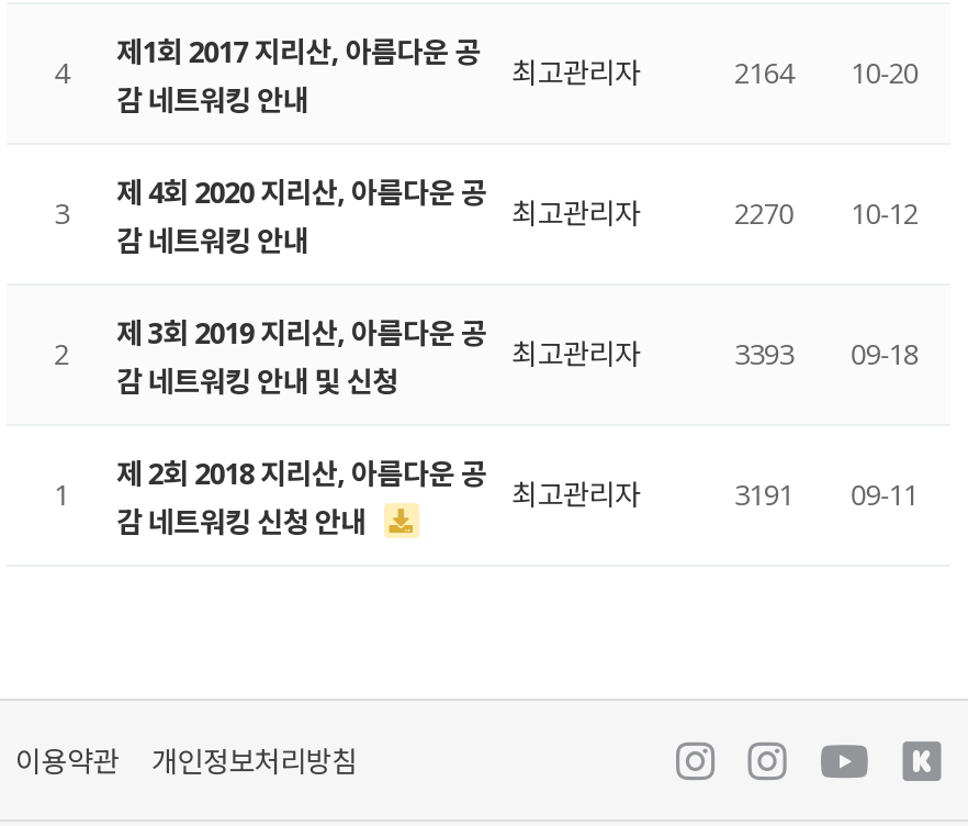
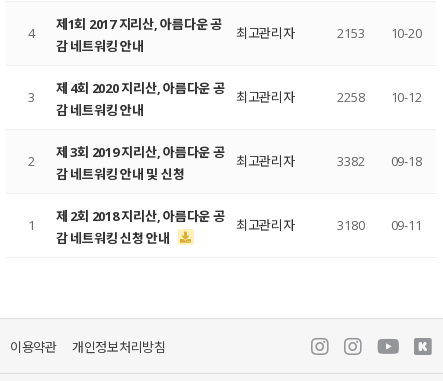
- 2164 10-20
+ 2153 10-20

- 2270 10-12
+ 2258 10-12

- 3393 09-18
+ 3382 09-18

- 3191 09-11
+ 3180 09-11
